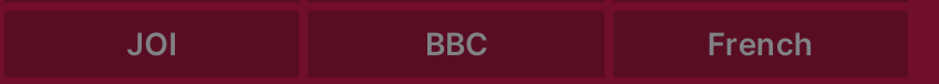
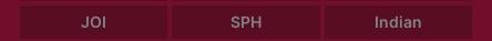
- BBC
- French
+ SPH
+ Indian
